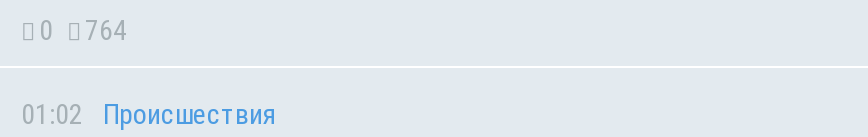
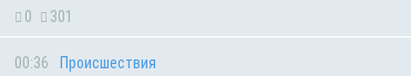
- 0 764
+ 0 301

- 01:02 Происшествия
+ 00:36 Происшествия
